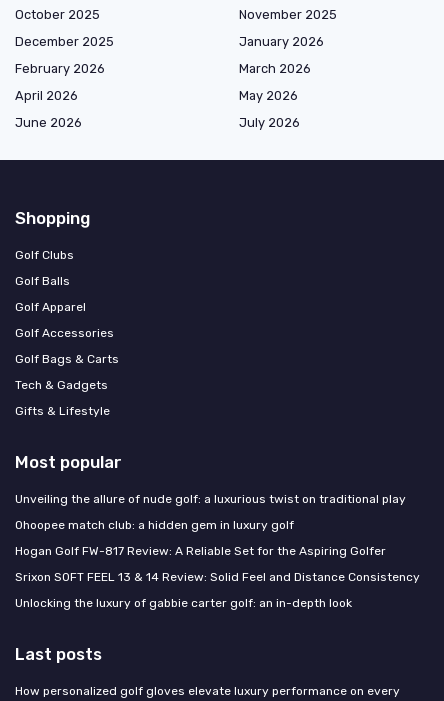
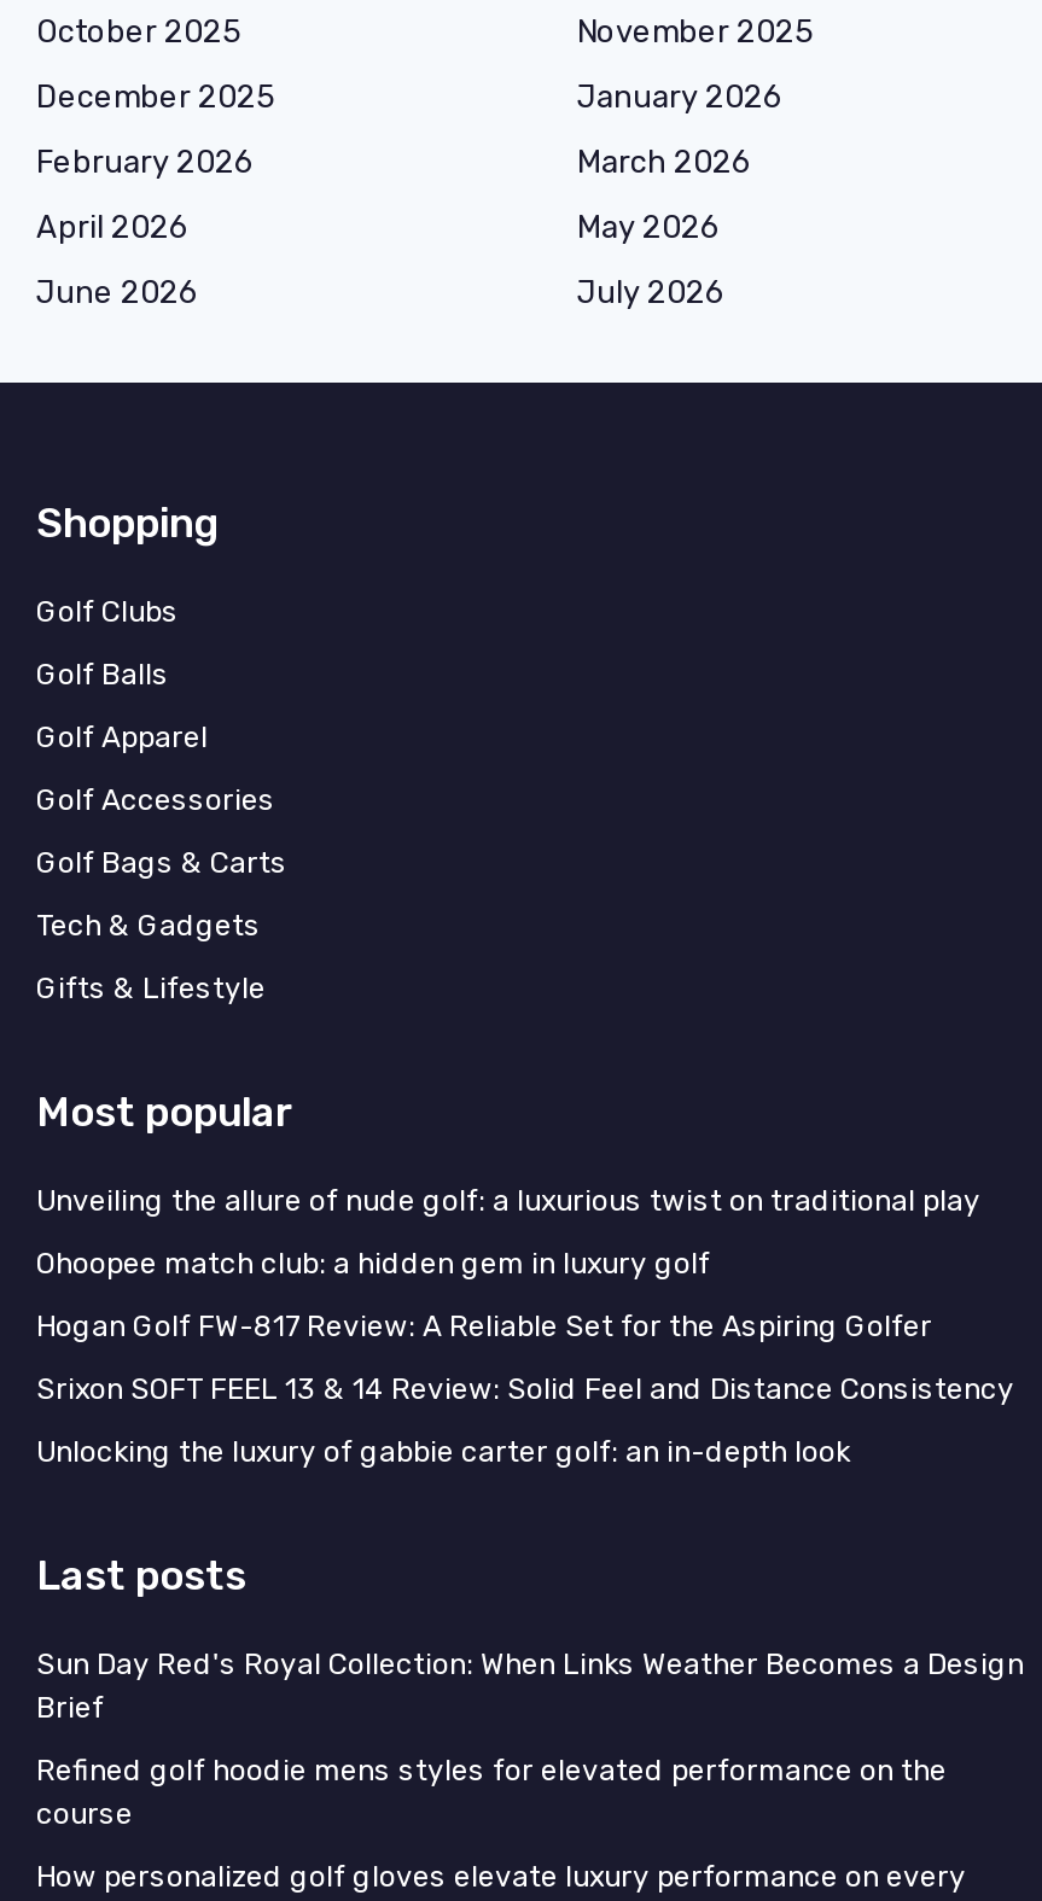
+ Sun Day Red's Royal Collection: When Links Weather Becomes a Design
+ Brief
+ Refined golf hoodie mens styles for elevated performance on the
+ course
